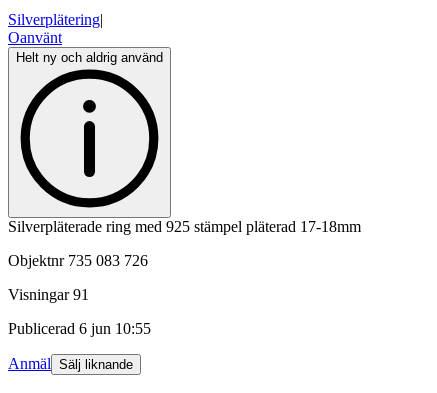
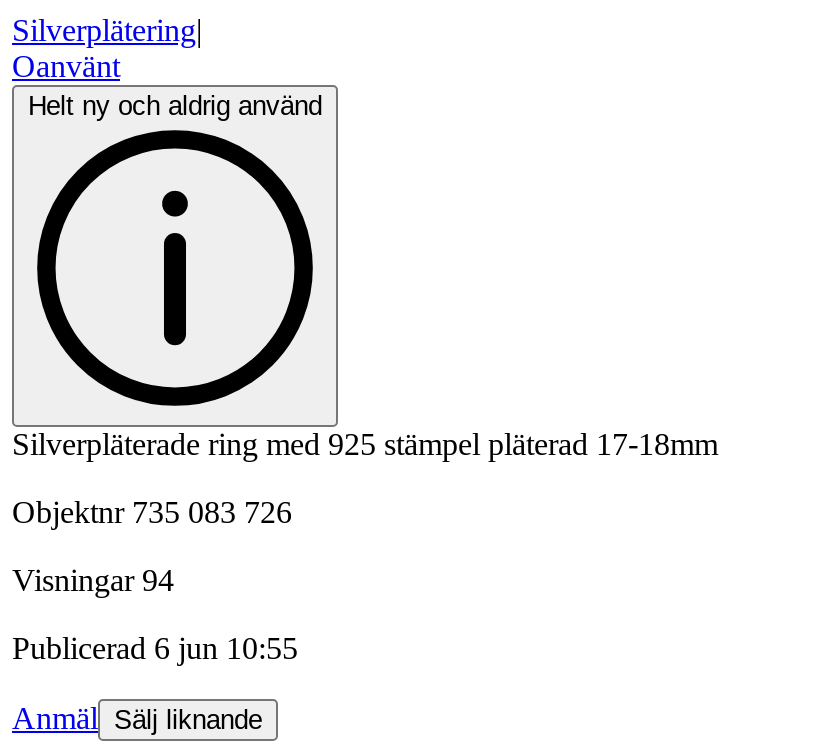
- Visningar 91
+ Visningar 94
